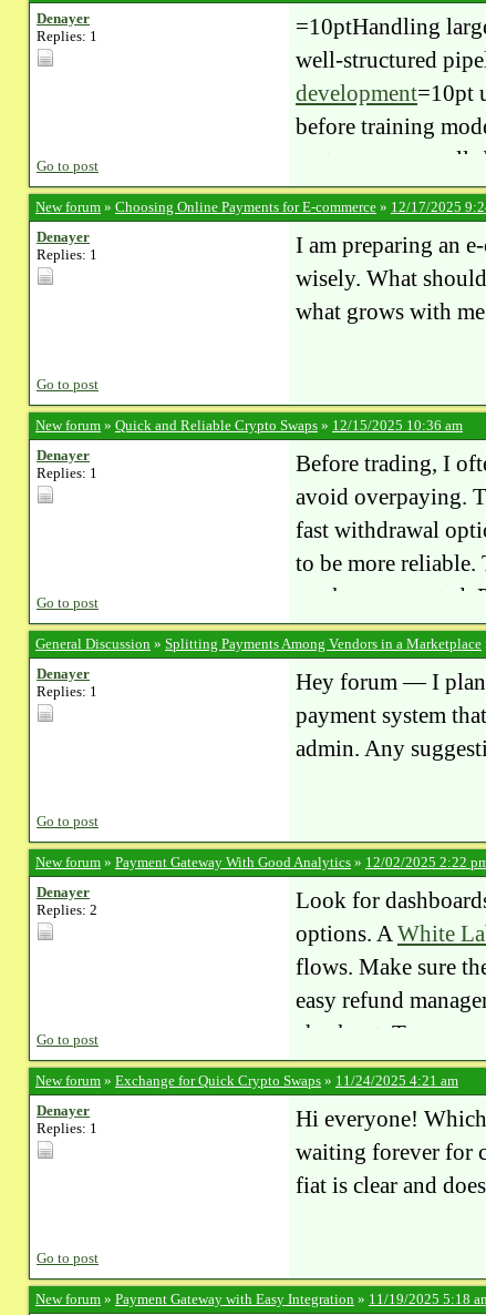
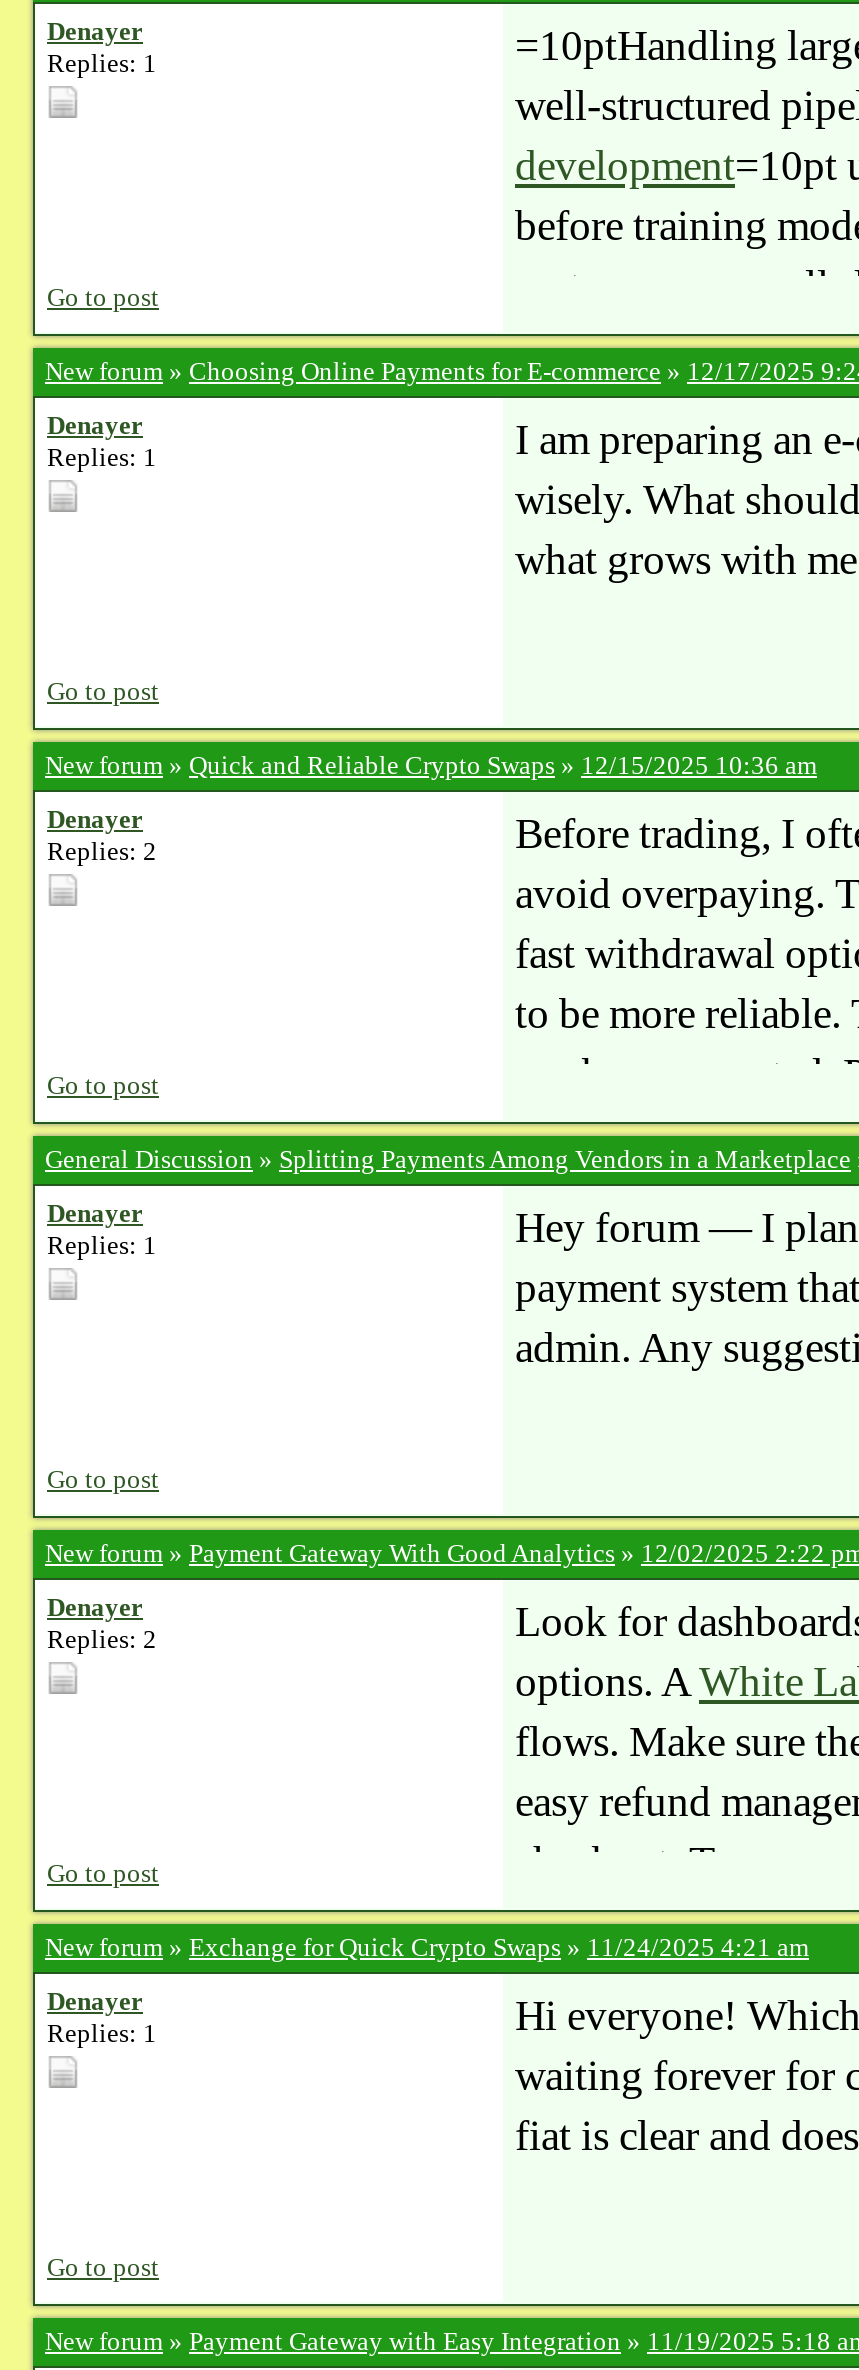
- Replies: 1
+ Replies: 2
